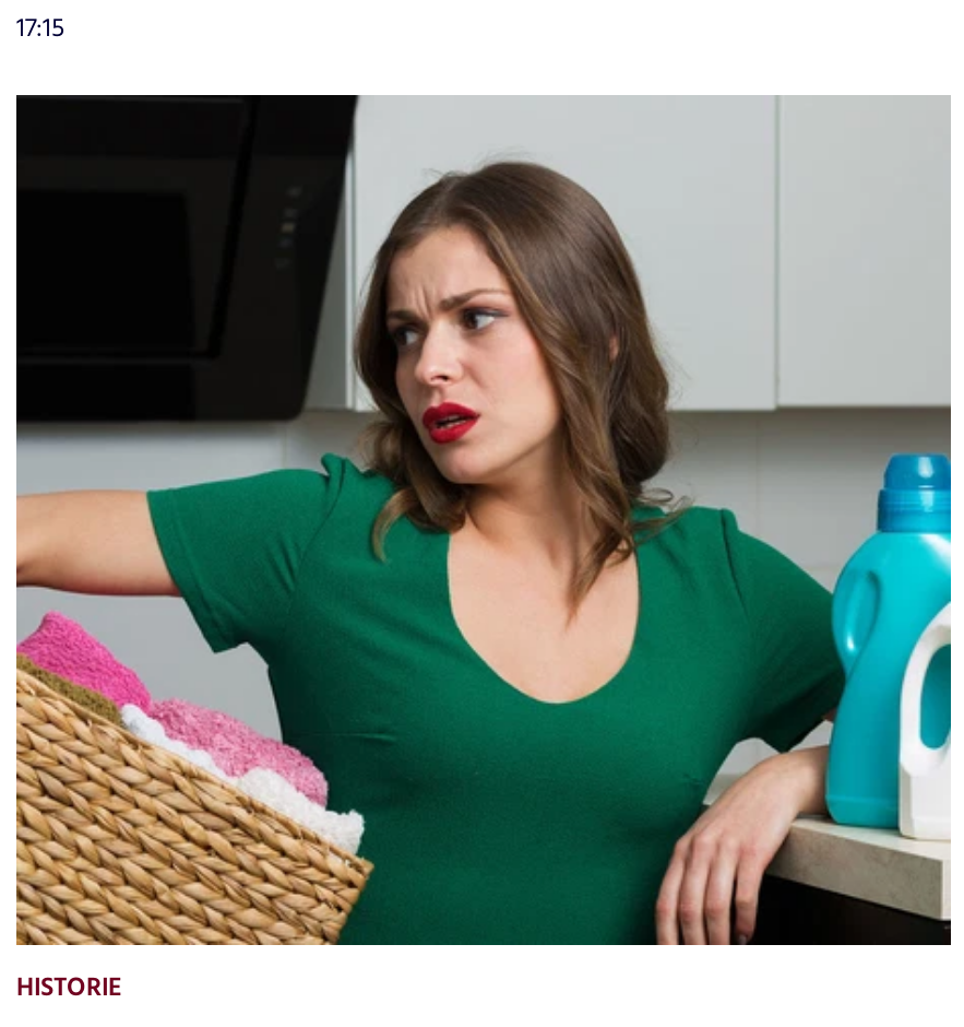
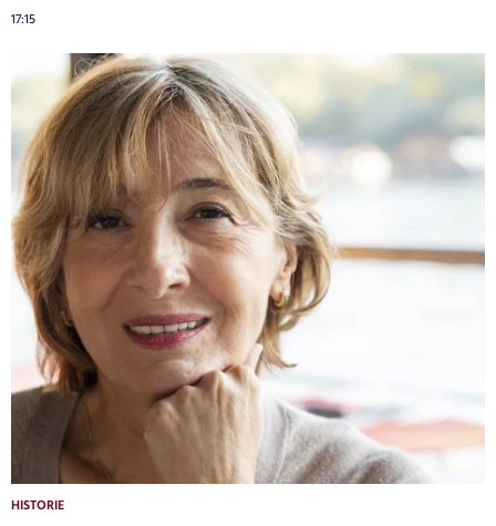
- [image]
+ [image]
